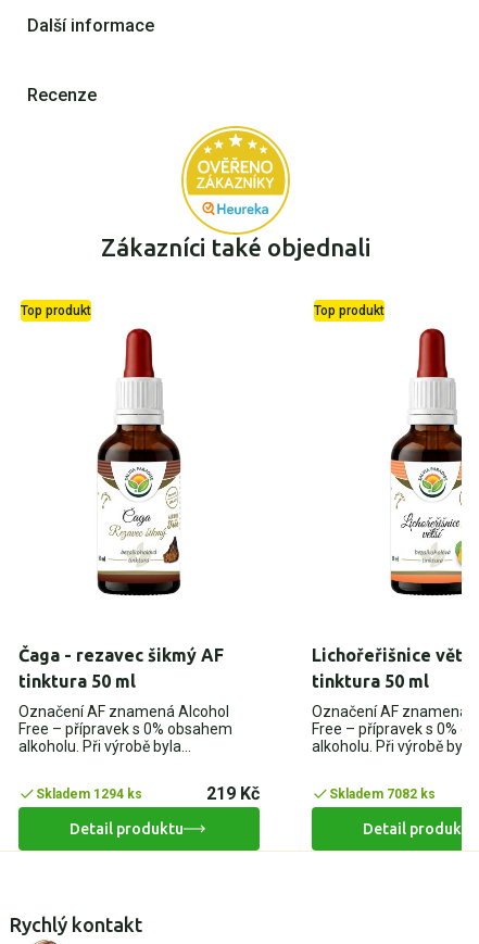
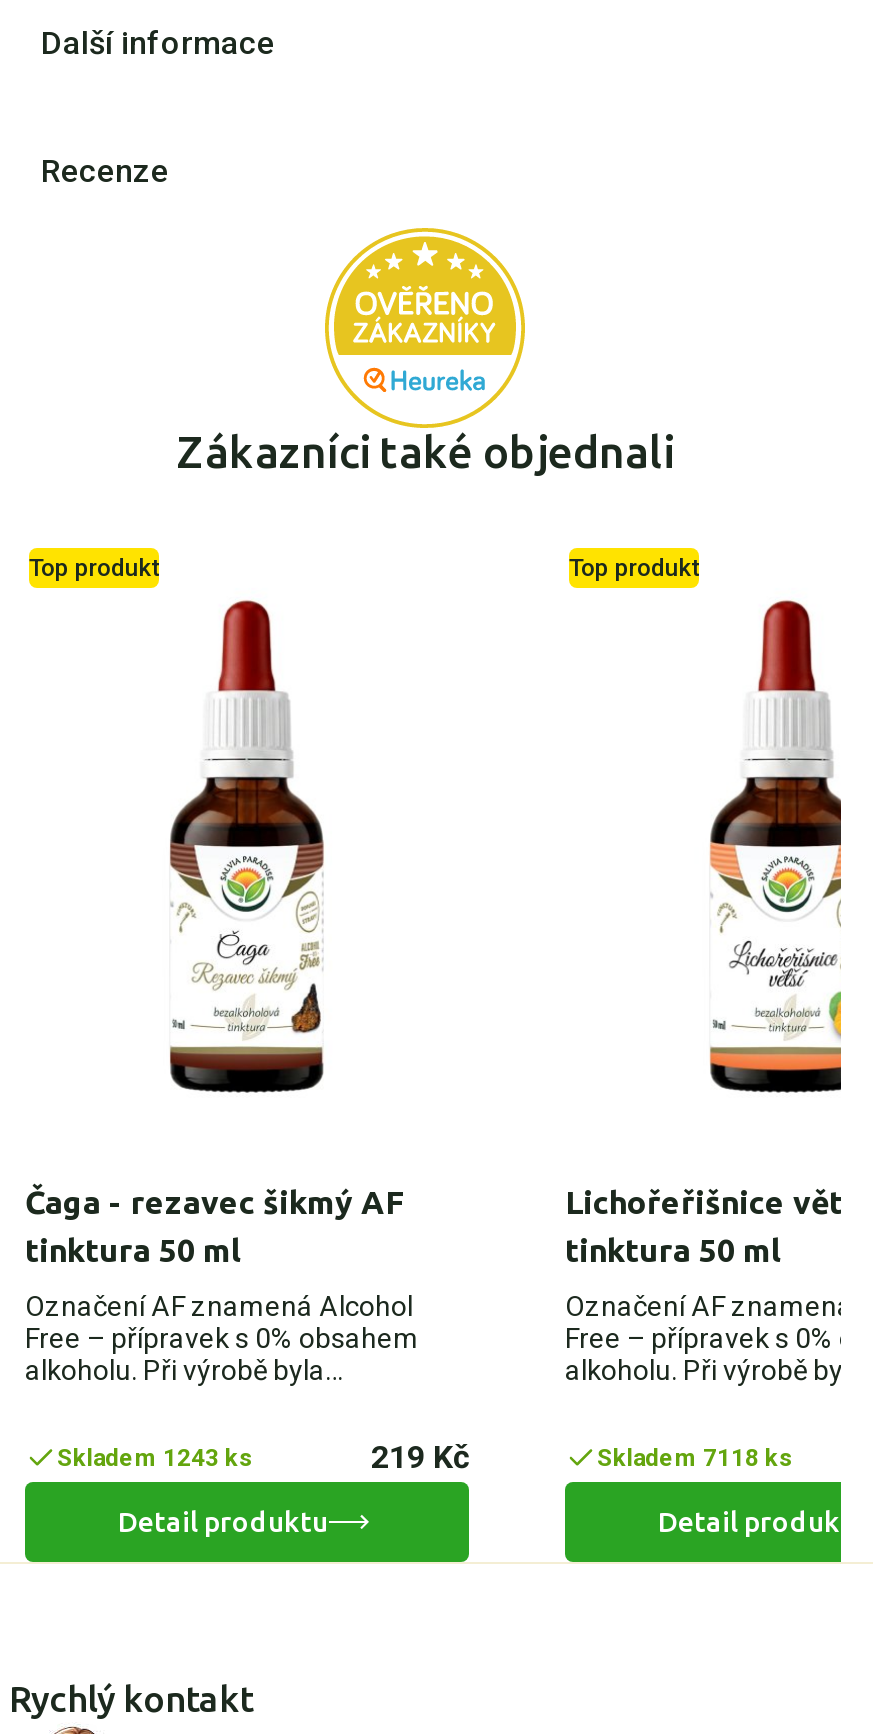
- Skladem 1294 ks
+ Skladem 1243 ks

- Skladem 7082 ks
+ Skladem 7118 ks
